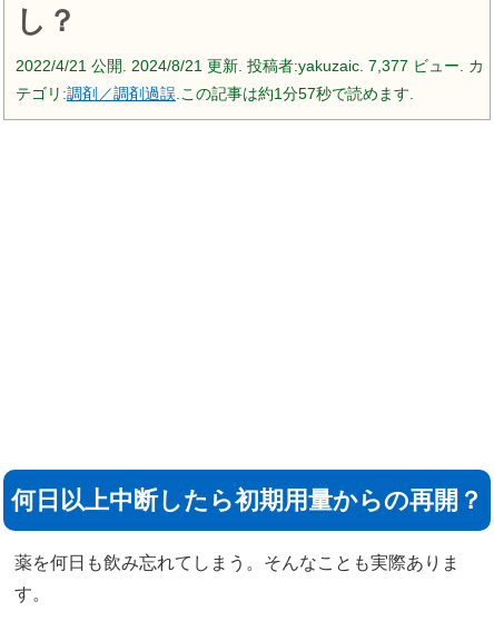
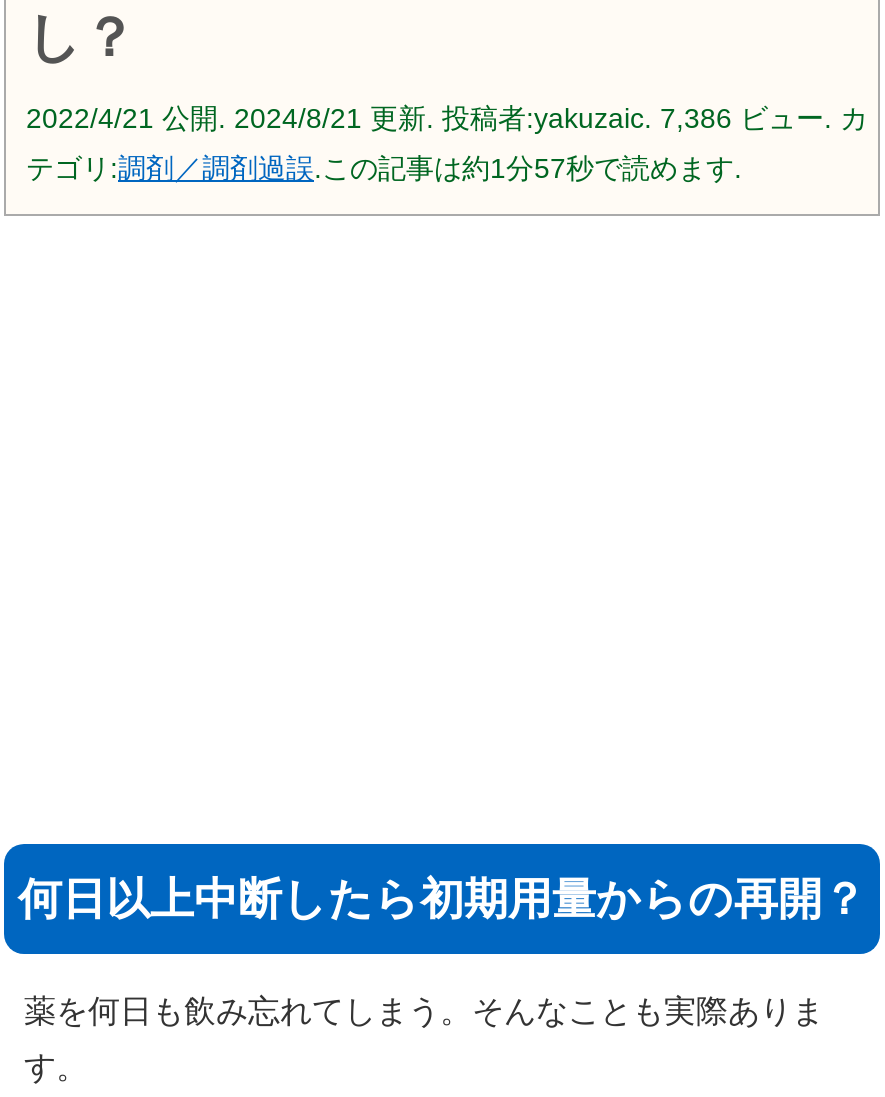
- 2022/4/21公開. 2024/8/21更新. 投稿者:yakuzaic. 7,377 ビュー. カ
+ 2022/4/21公開. 2024/8/21更新. 投稿者:yakuzaic. 7,386 ビュー. カ
